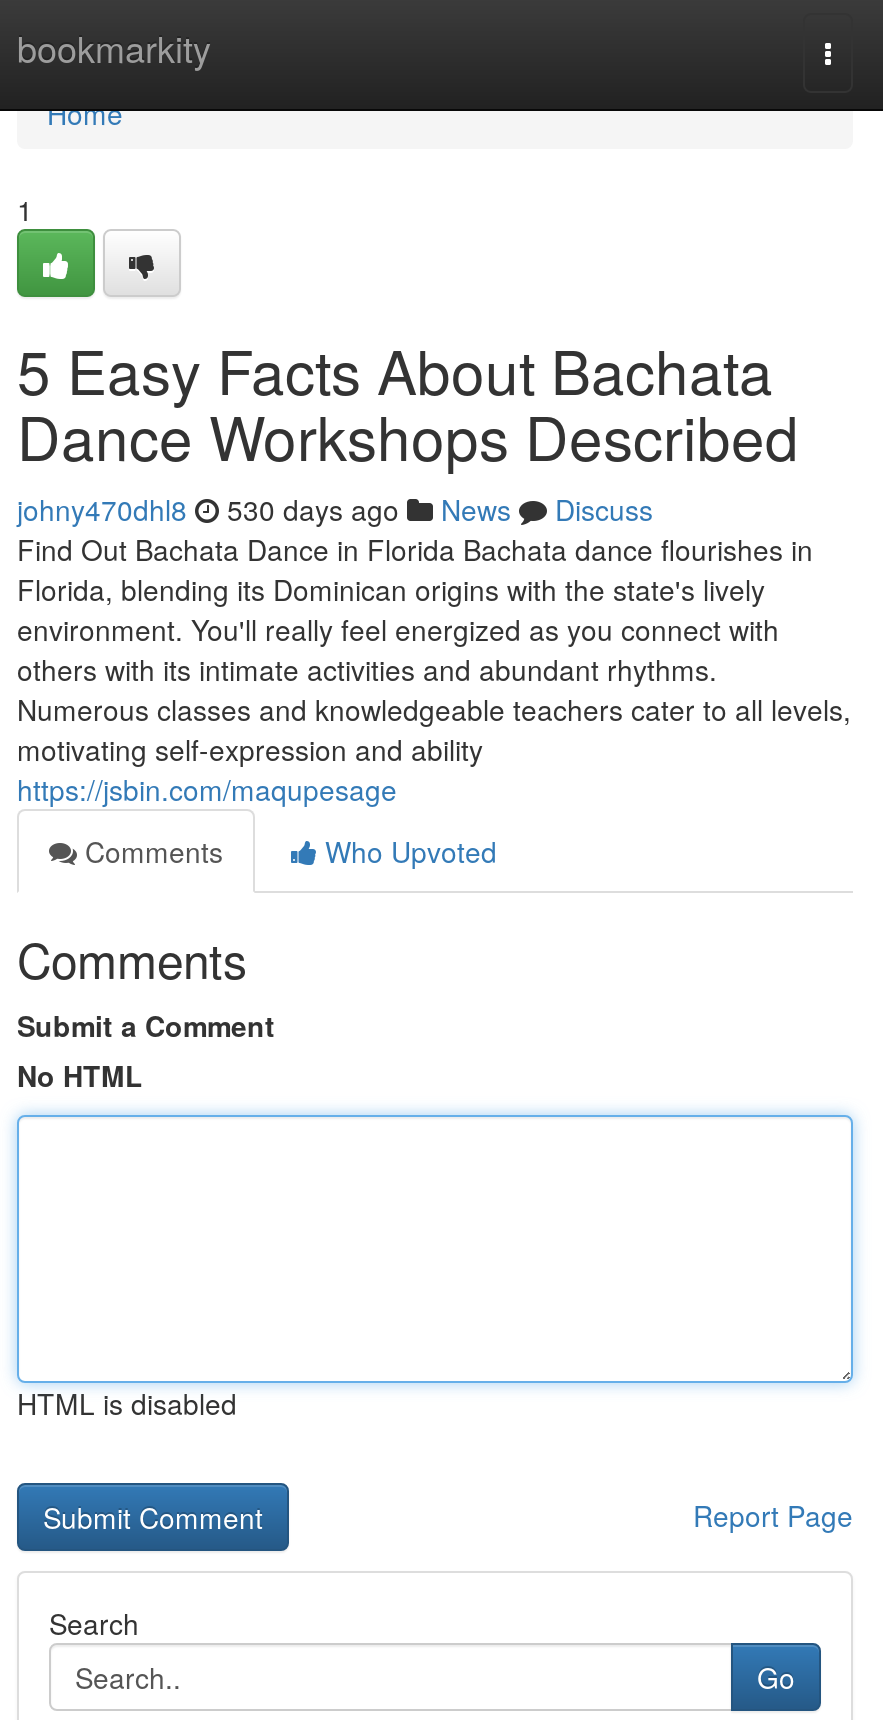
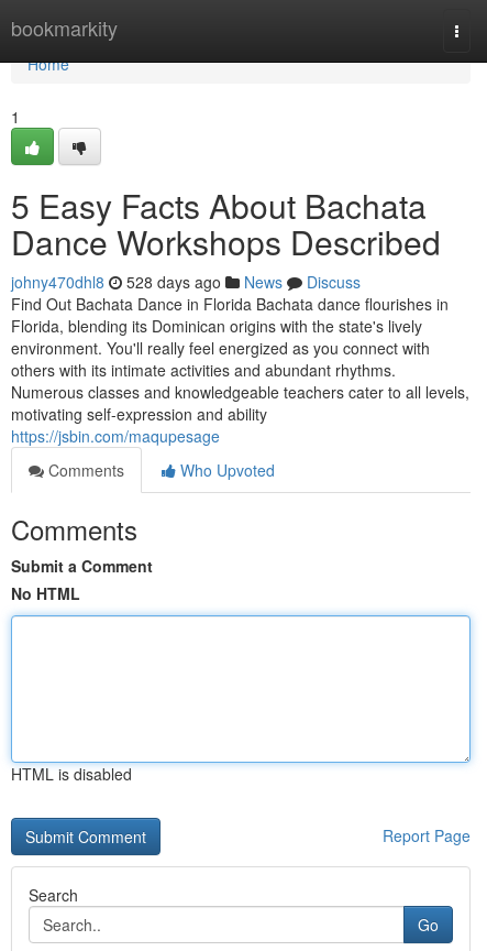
- johny470dhl8 530 days ago News Discuss
+ johny470dhl8 528 days ago News Discuss
